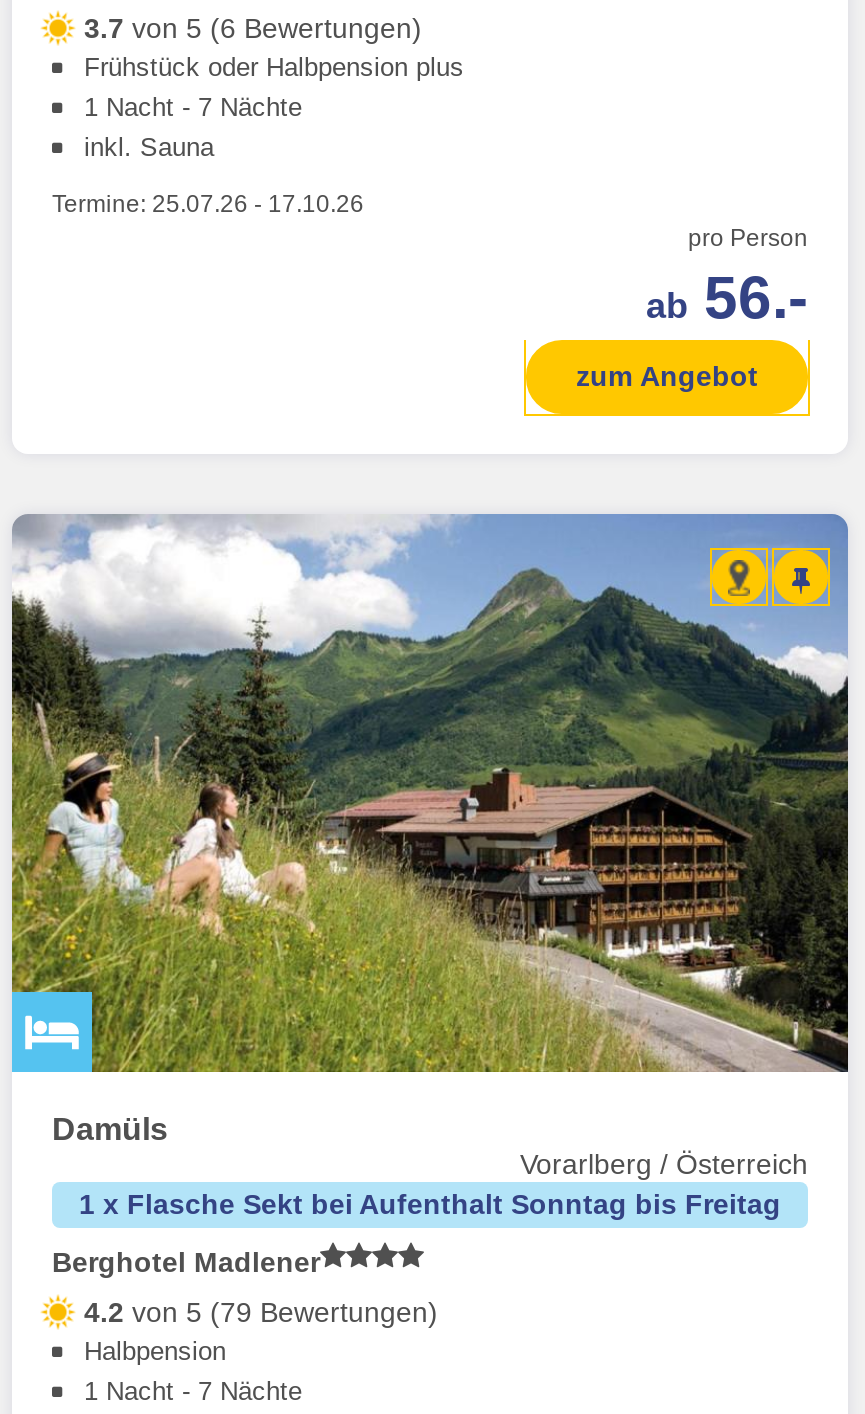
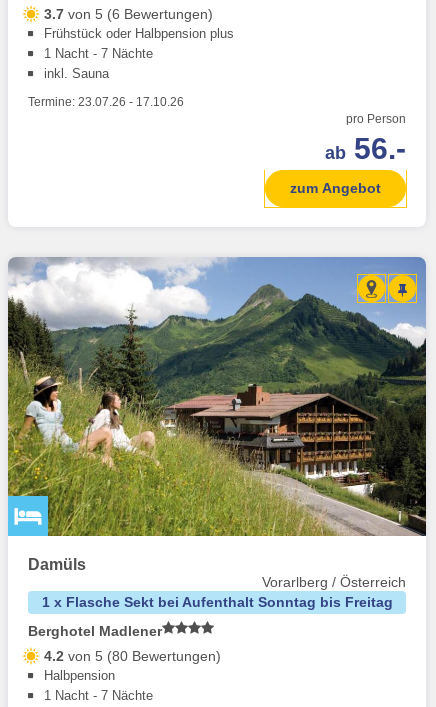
- Termine: 25.07.26 - 17.10.26
+ Termine: 23.07.26 - 17.10.26

- 4.2 von 5 (79 Bewertungen)
+ 4.2 von 5 (80 Bewertungen)
